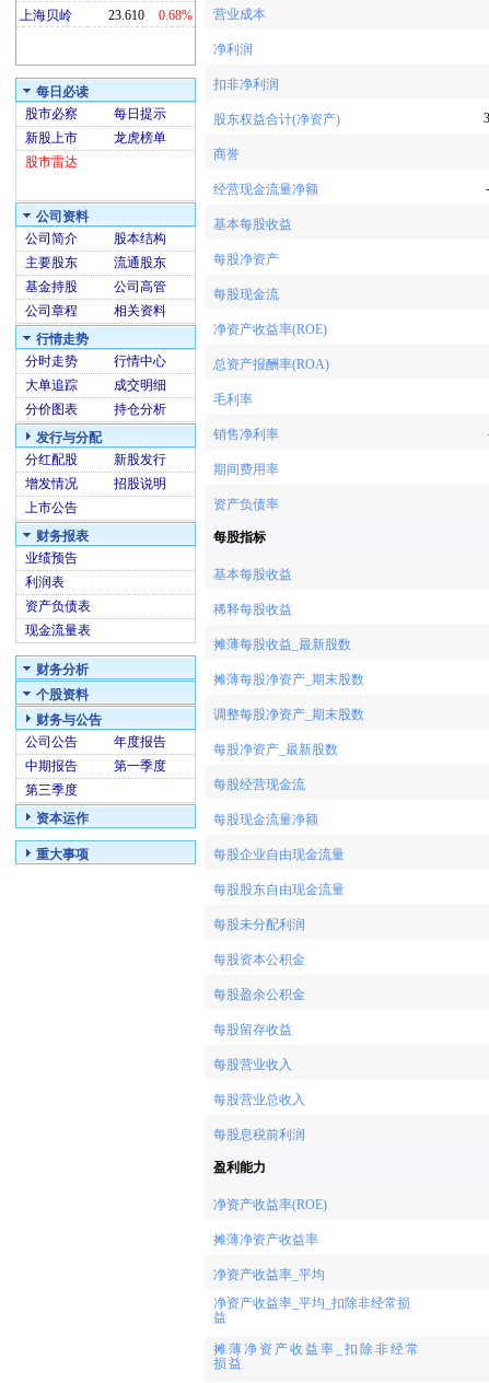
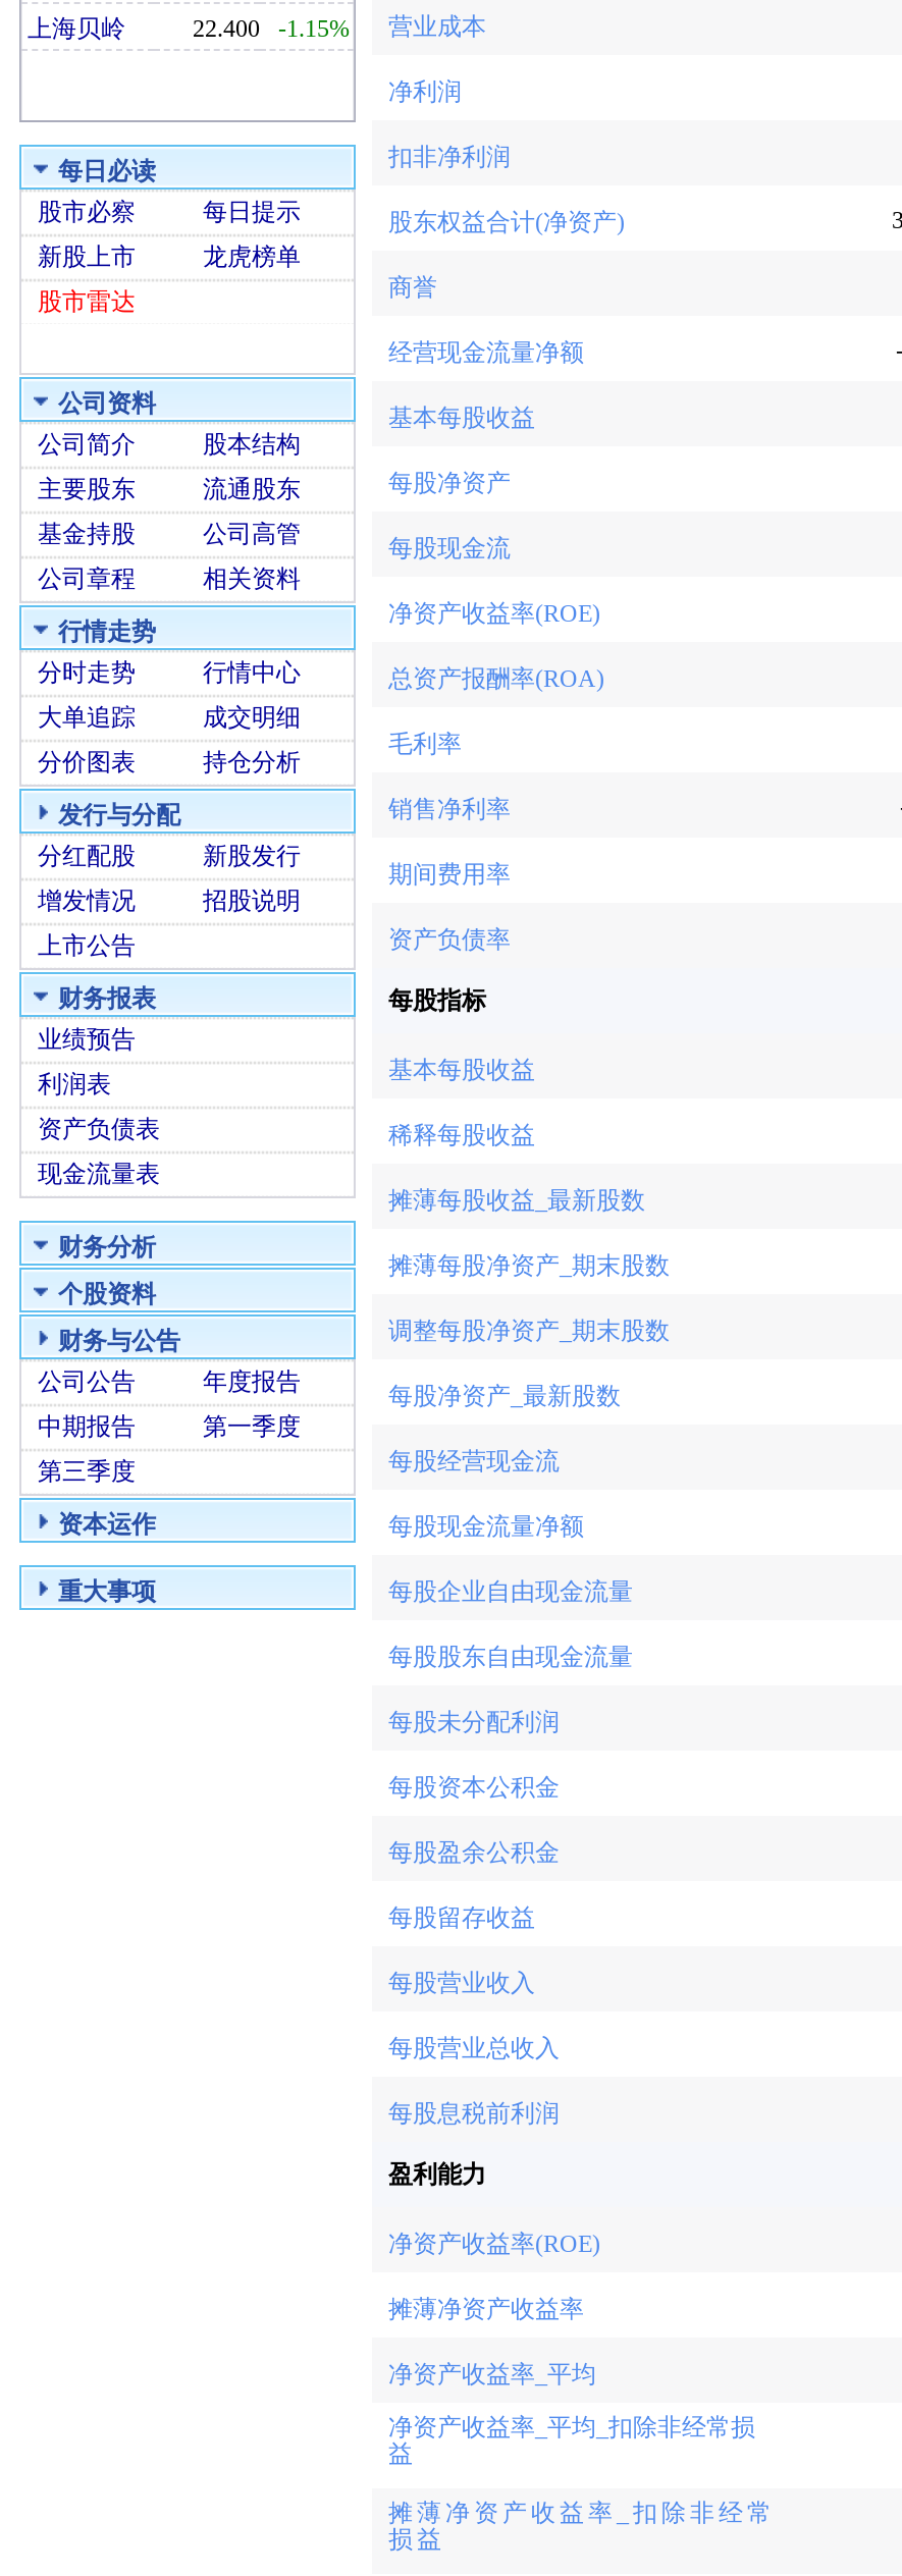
- 23.610
+ 22.400

- 0.68%
+ -1.15%
